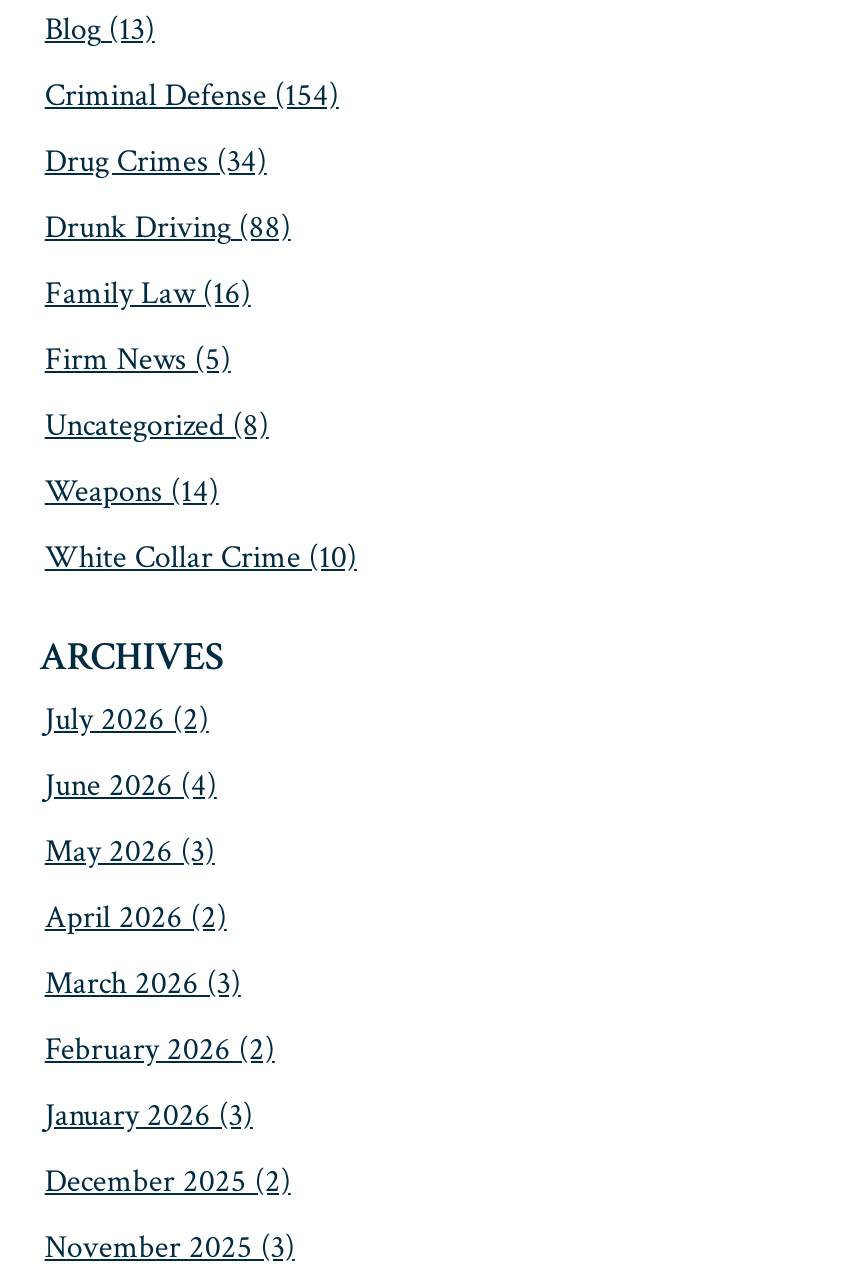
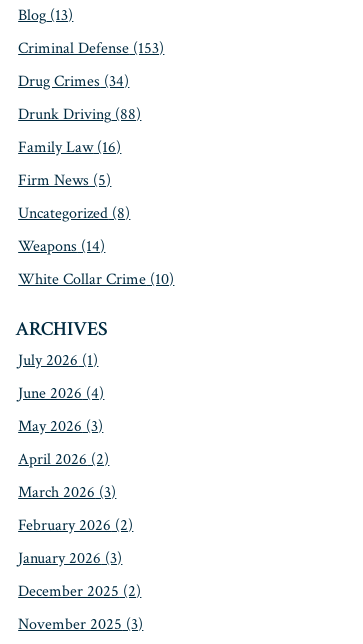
- Criminal Defense(154)
+ Criminal Defense(153)

- July 2026(2)
+ July 2026(1)
